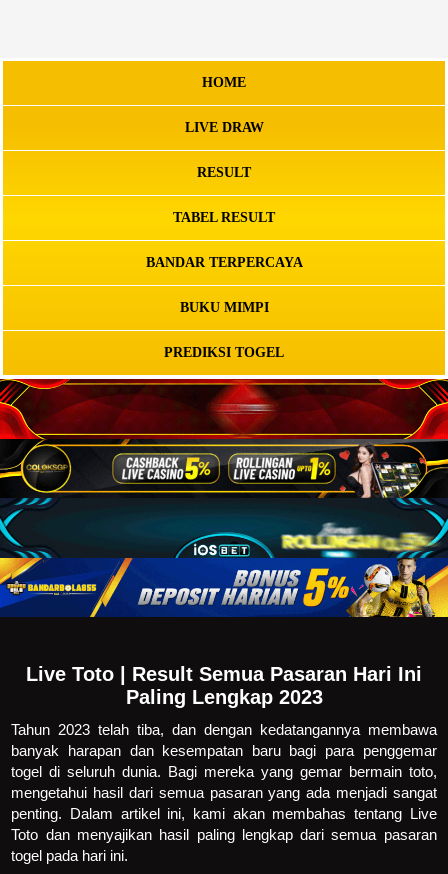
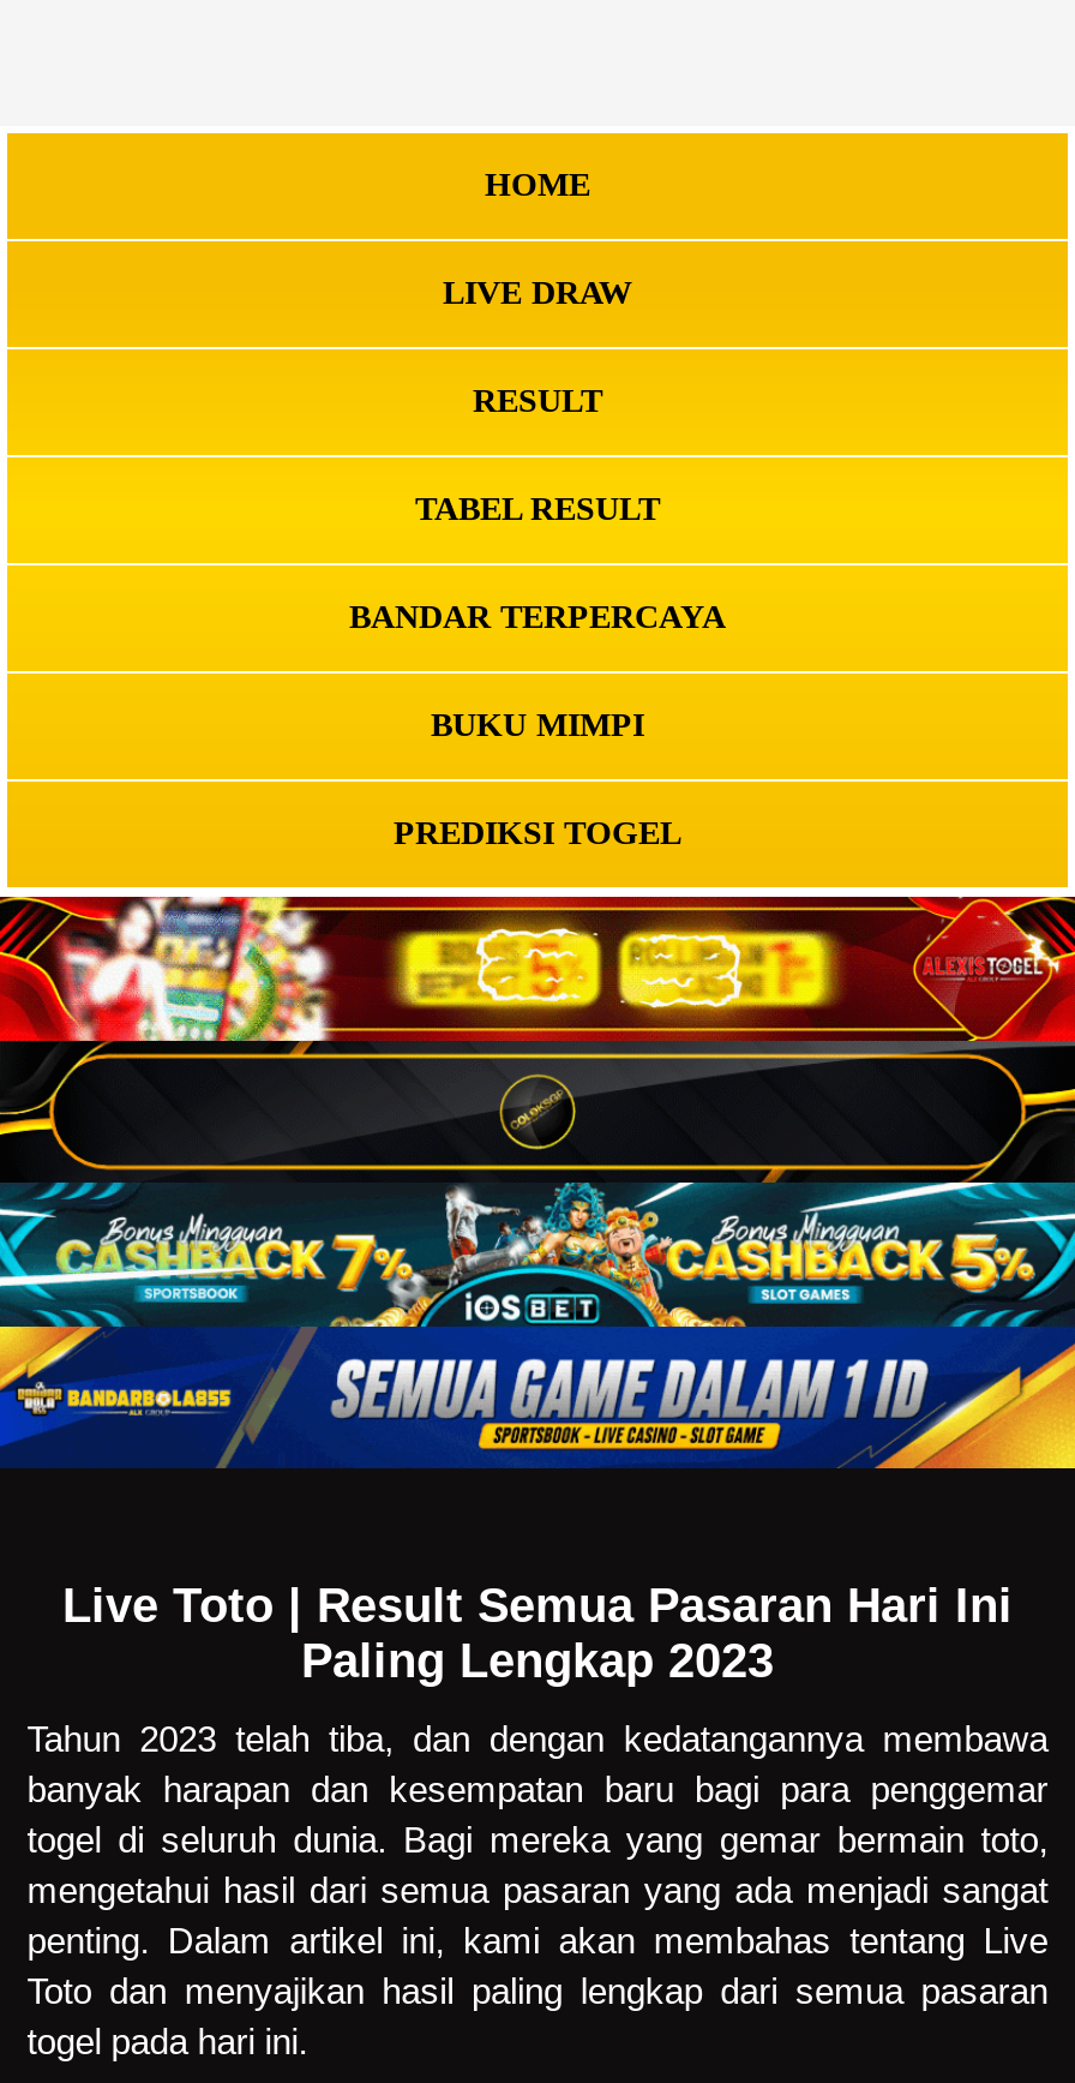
- [image]
+ [image]
